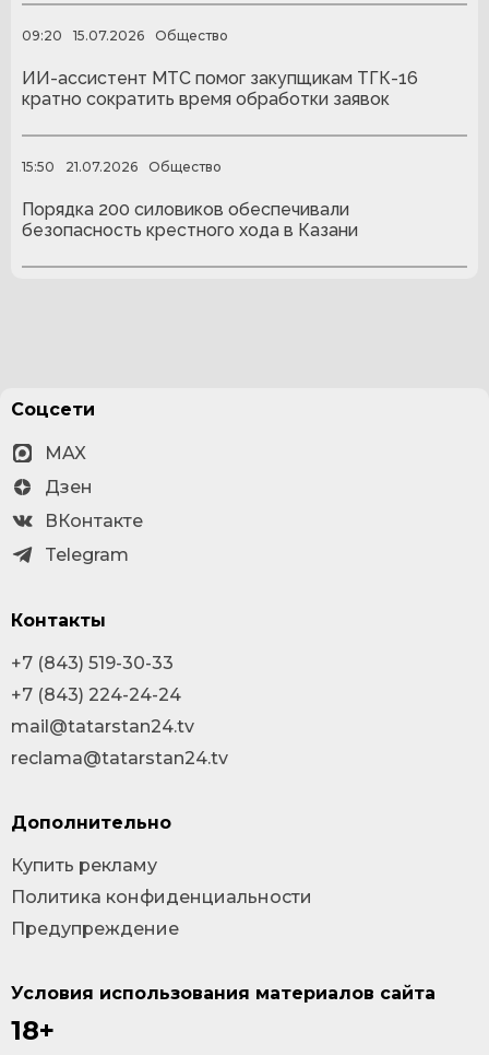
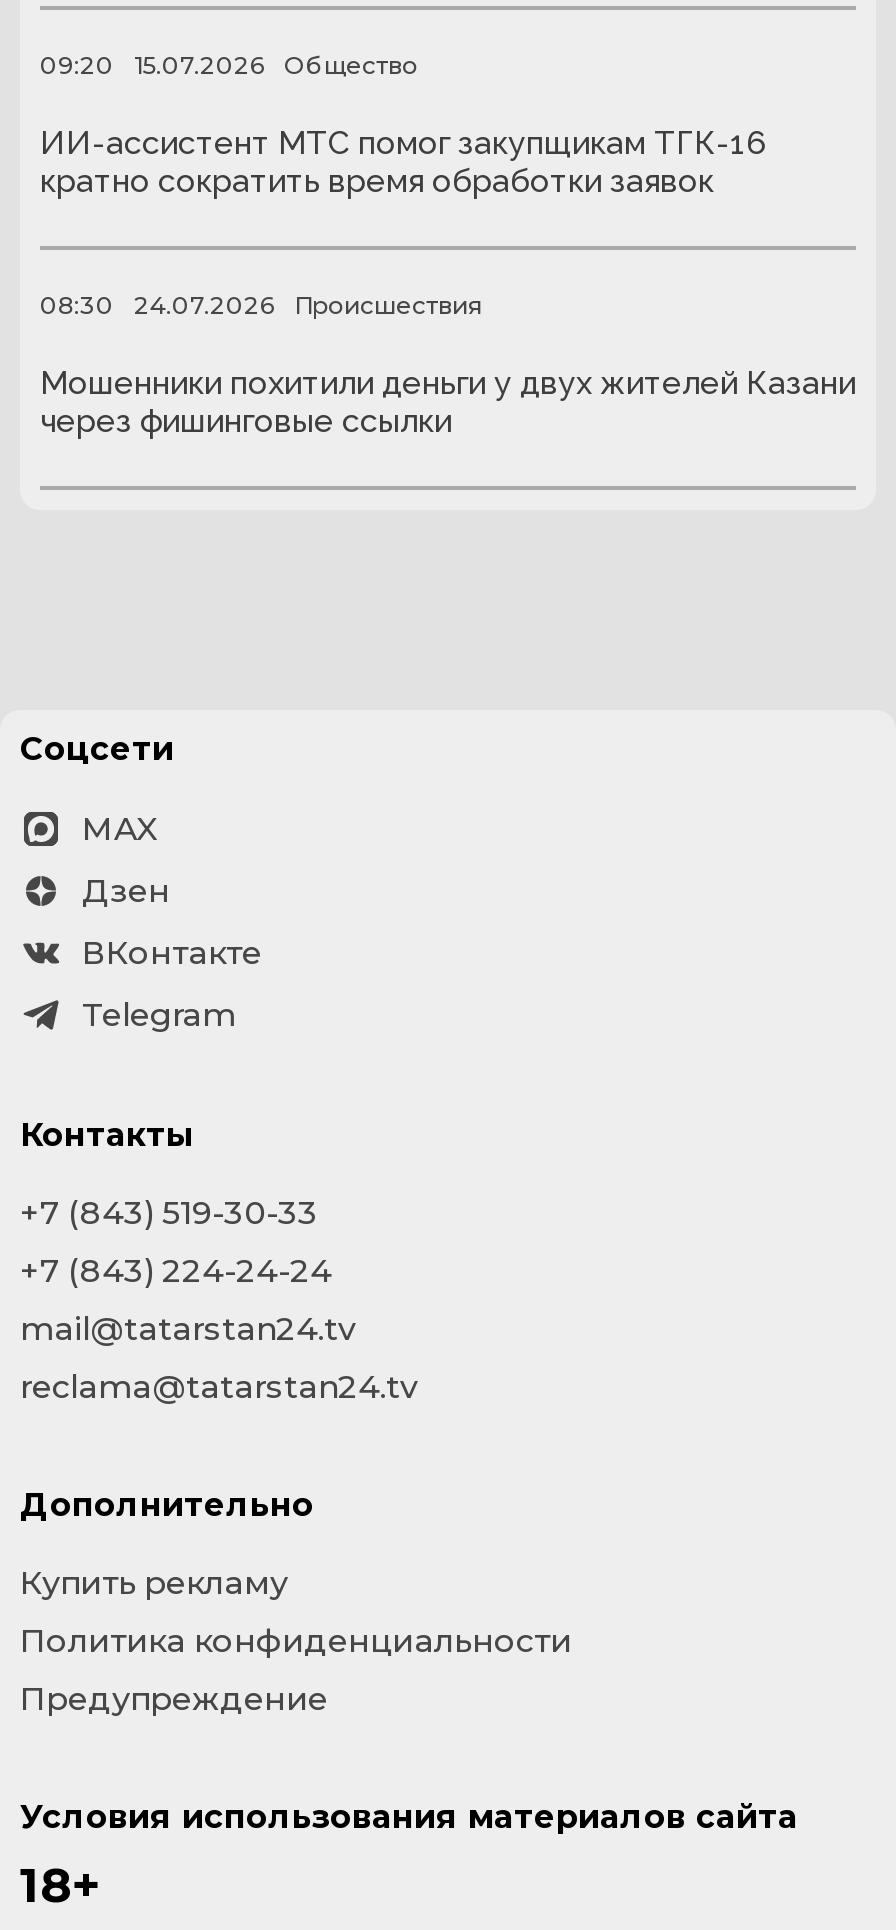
- 15:50
- 21.07.2026
- Общество
+ 08:30
+ 24.07.2026
+ Происшествия

- Порядка 200 силовиков обеспечивали
- безопасность крестного хода в Казани
+ Мошенники похитили деньги у двух жителей Казани
+ через фишинговые ссылки
